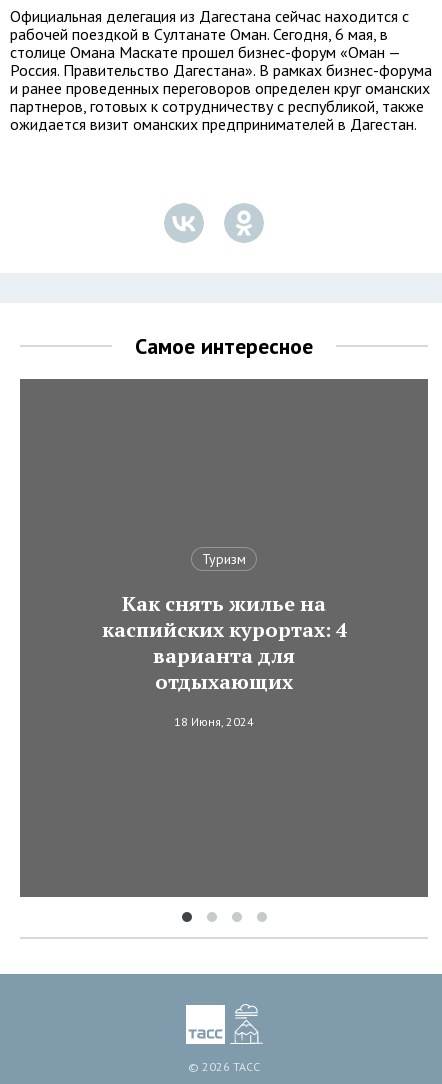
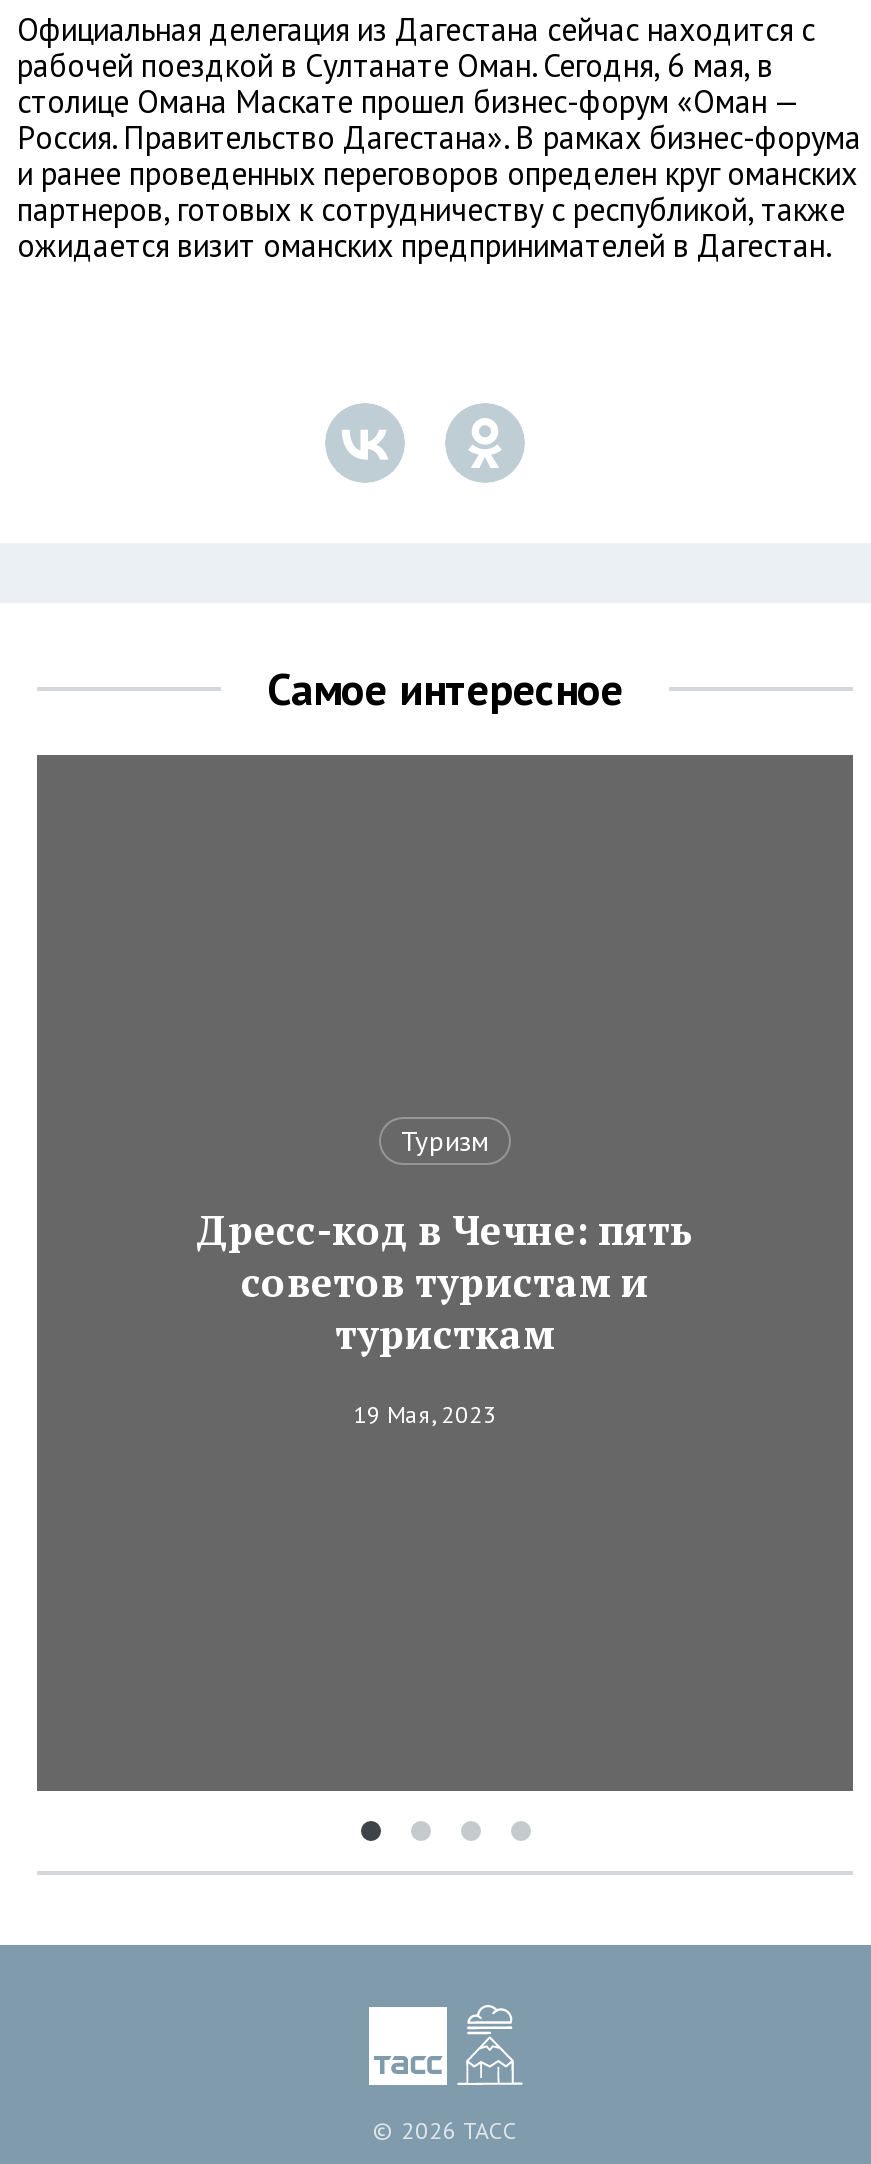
- Как снять жилье на
- каспийских курортах: 4
- варианта для
- отдыхающих
+ Дресс-код в Чечне: пять
+ советов туристам и
+ туристкам

- 18 Июня, 2024
+ 19 Мая, 2023
